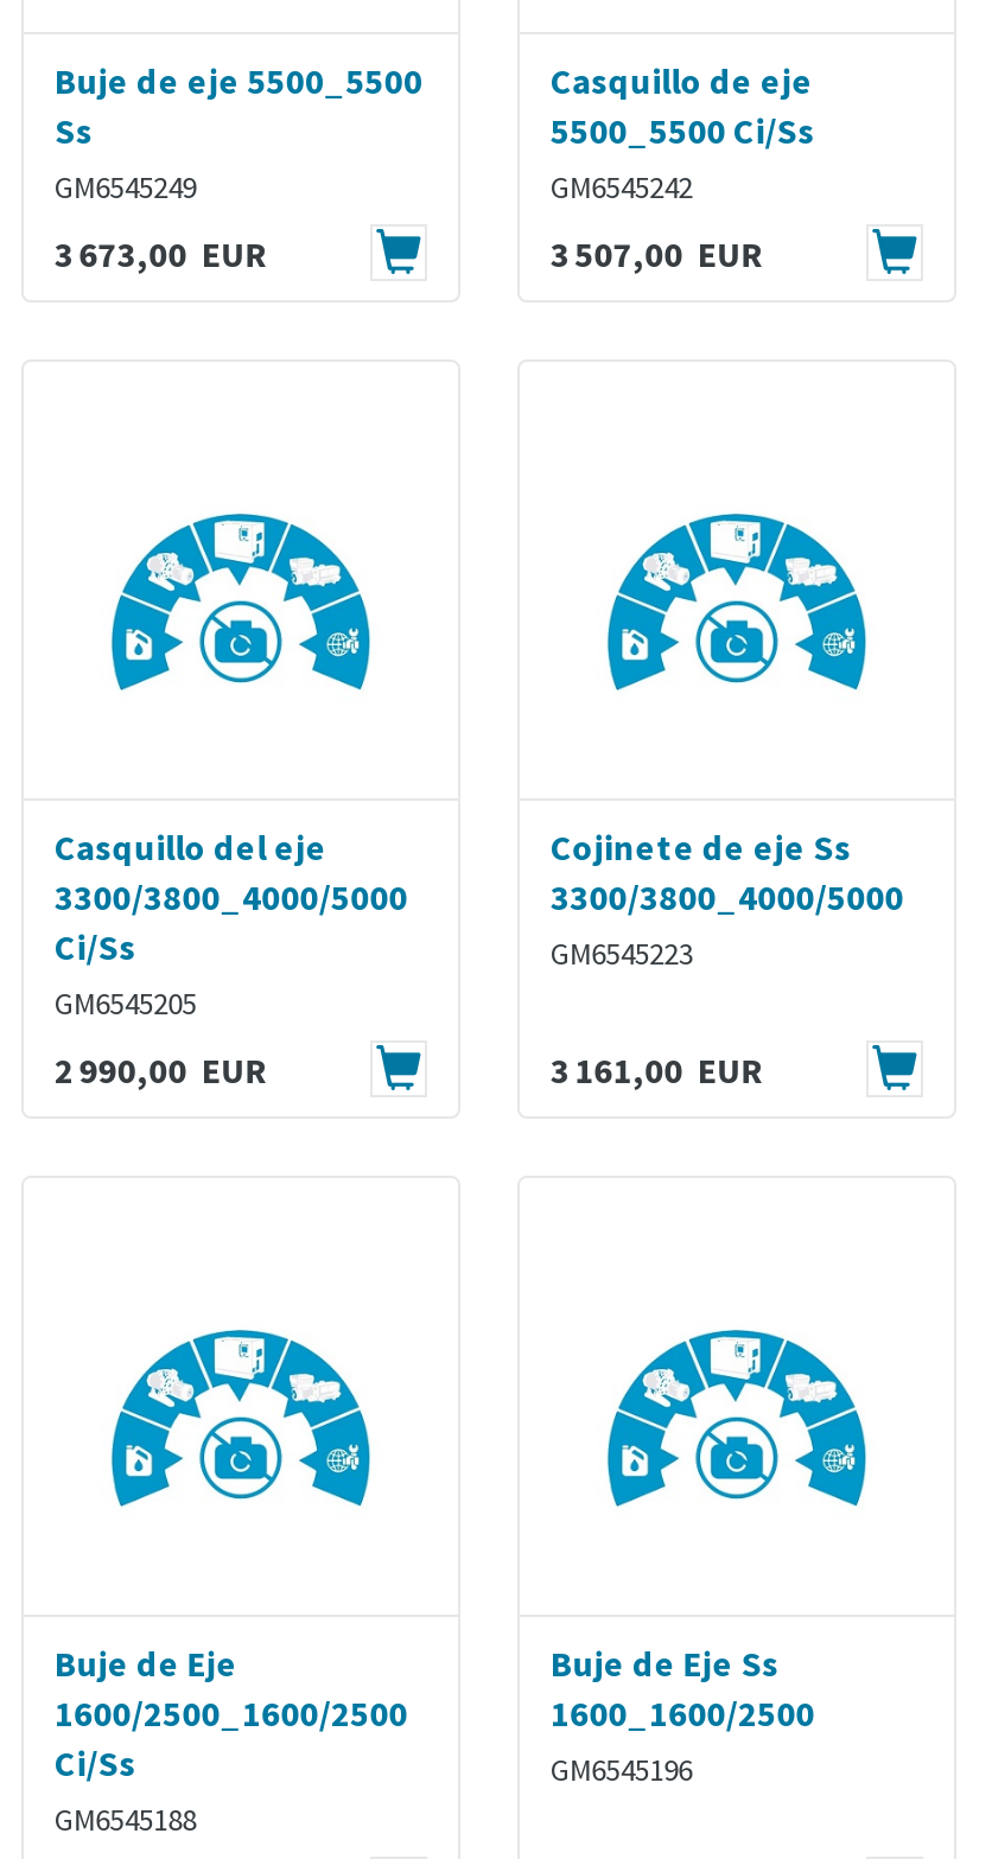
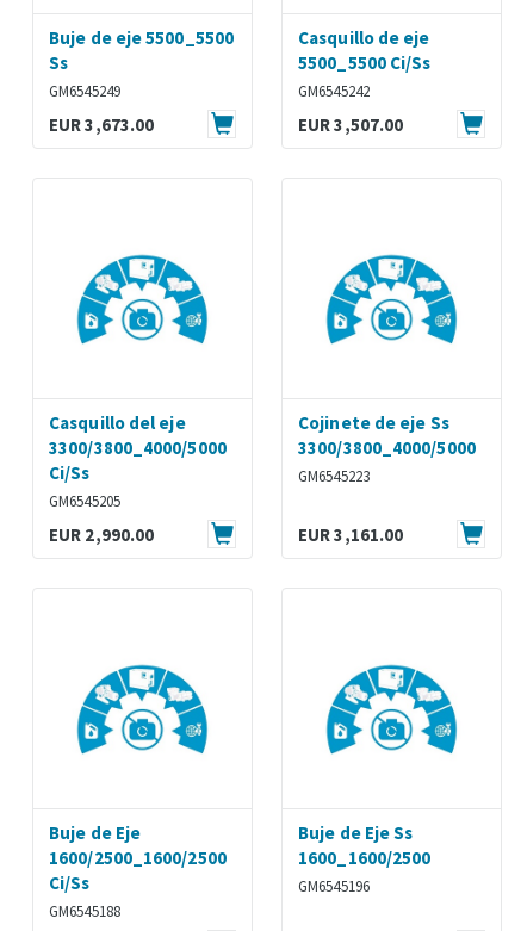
- 3 673,00 EUR
+ EUR 3,673.00

- 3 507,00 EUR
+ EUR 3,507.00

- 2 990,00 EUR
+ EUR 2,990.00

- 3 161,00 EUR
+ EUR 3,161.00
